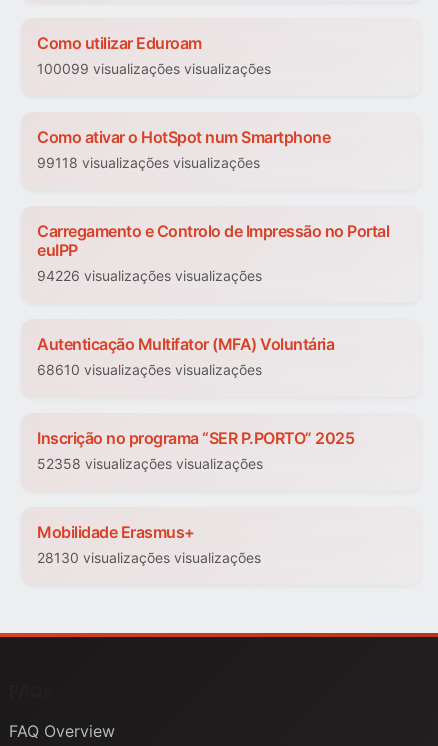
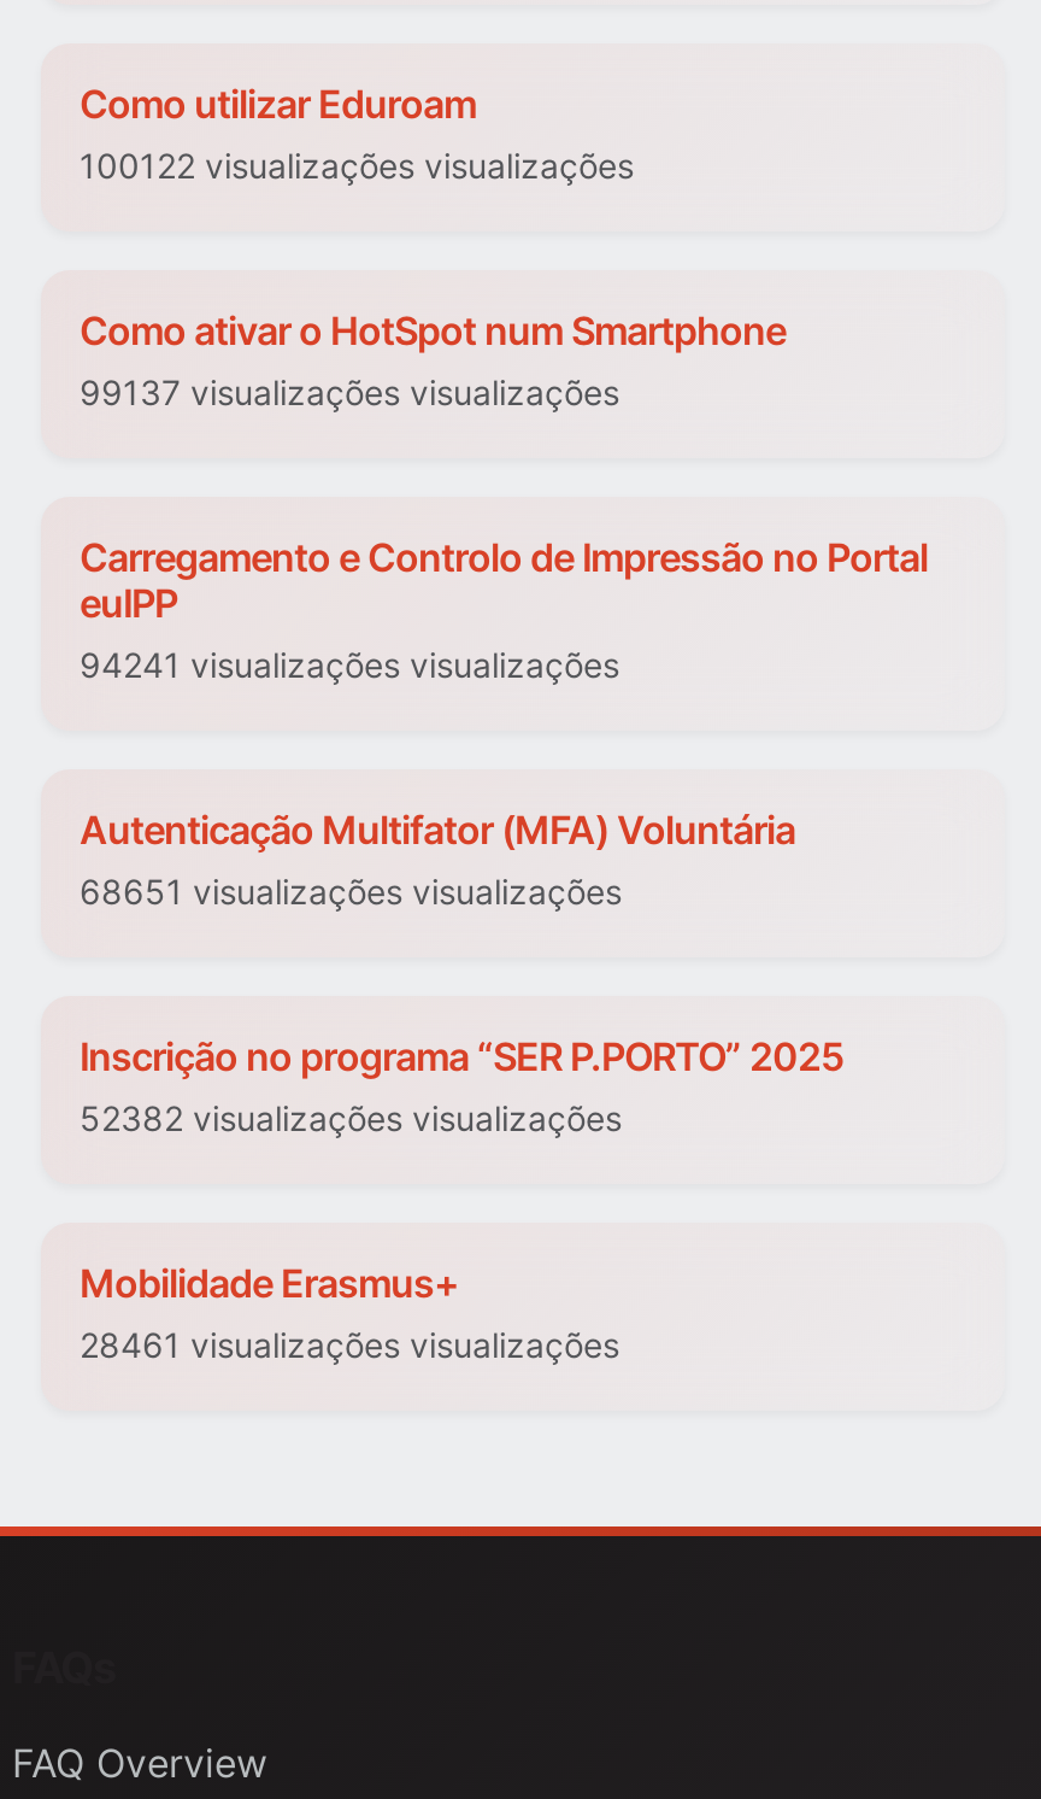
- 100099 visualizações visualizações
+ 100122 visualizações visualizações

- 99118 visualizações visualizações
+ 99137 visualizações visualizações

- 94226 visualizações visualizações
+ 94241 visualizações visualizações

- 68610 visualizações visualizações
+ 68651 visualizações visualizações

- 52358 visualizações visualizações
+ 52382 visualizações visualizações

- 28130 visualizações visualizações
+ 28461 visualizações visualizações
